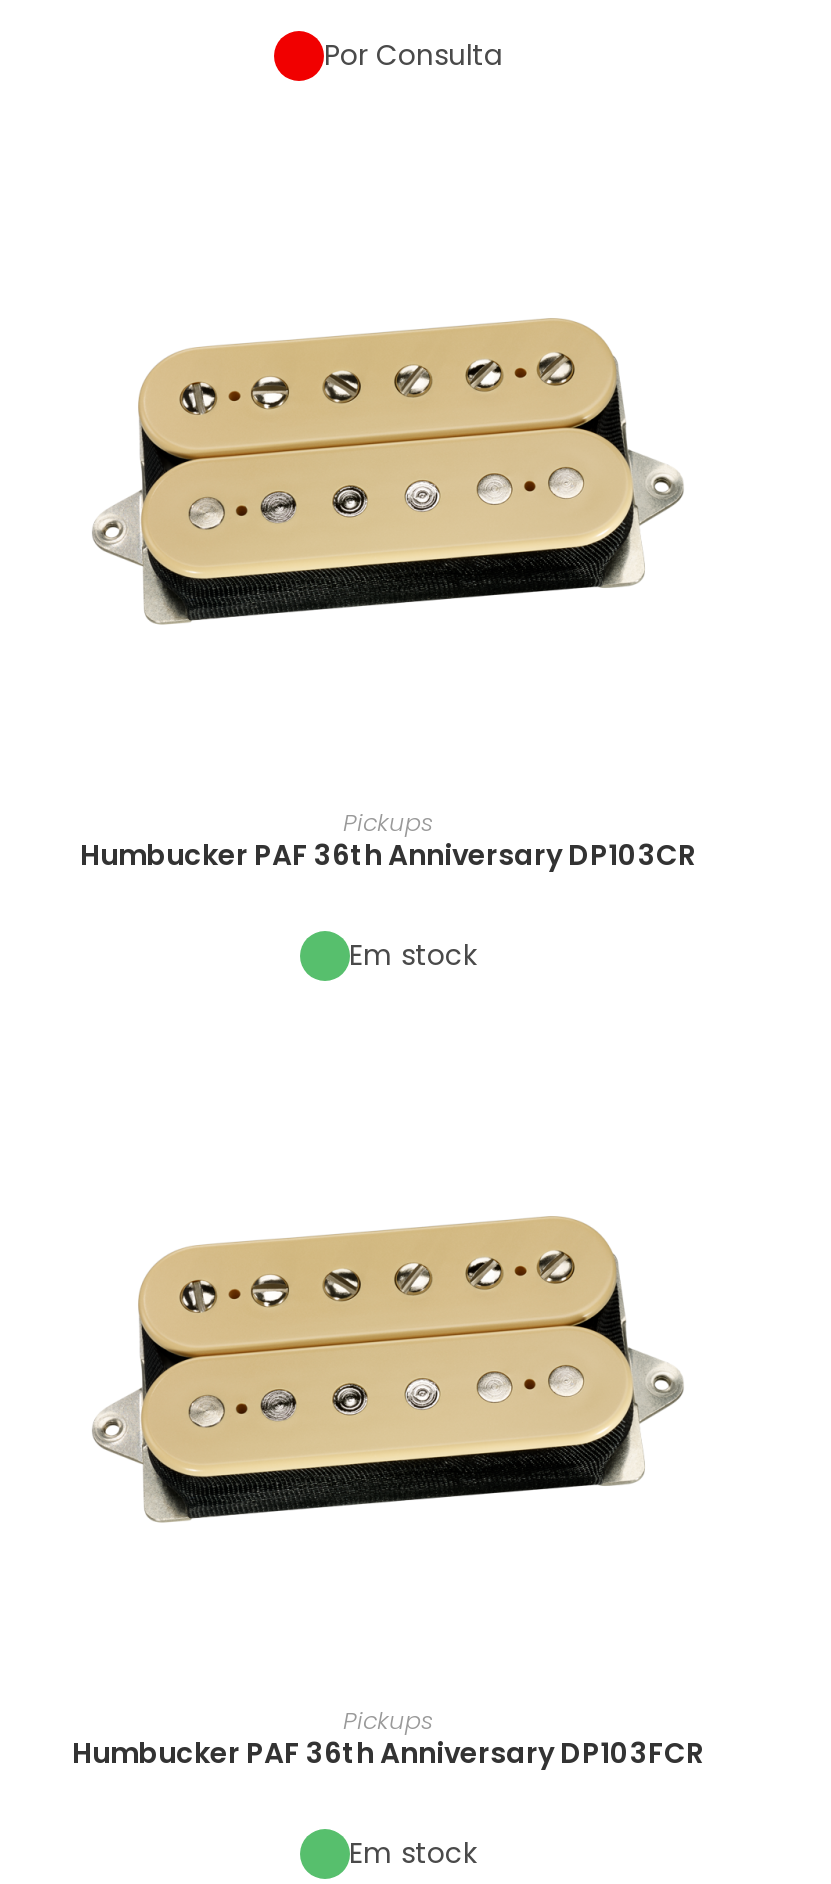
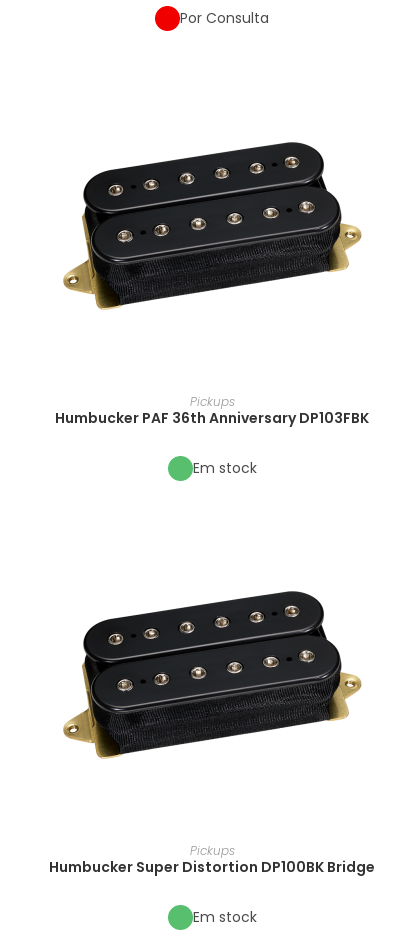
- [image]
+ [image]

- Humbucker PAF 36th Anniversary DP103CR
+ Humbucker PAF 36th Anniversary DP103FBK

- [image]
+ [image]

- Humbucker PAF 36th Anniversary DP103FCR
+ Humbucker Super Distortion DP100BK Bridge
